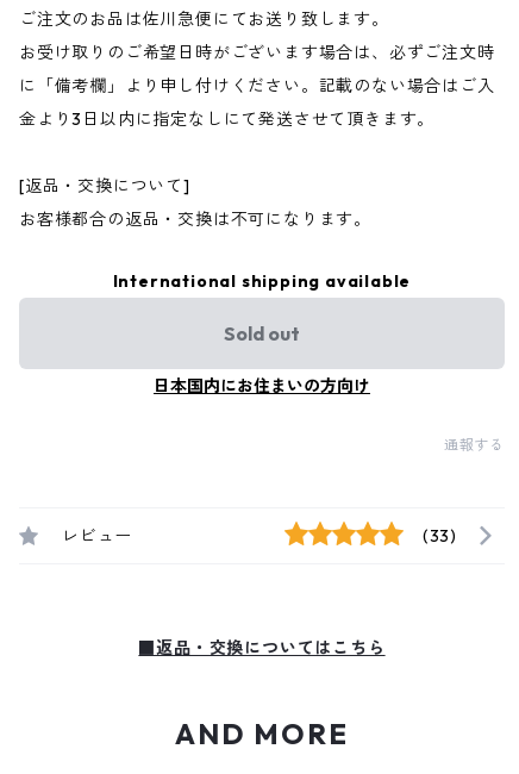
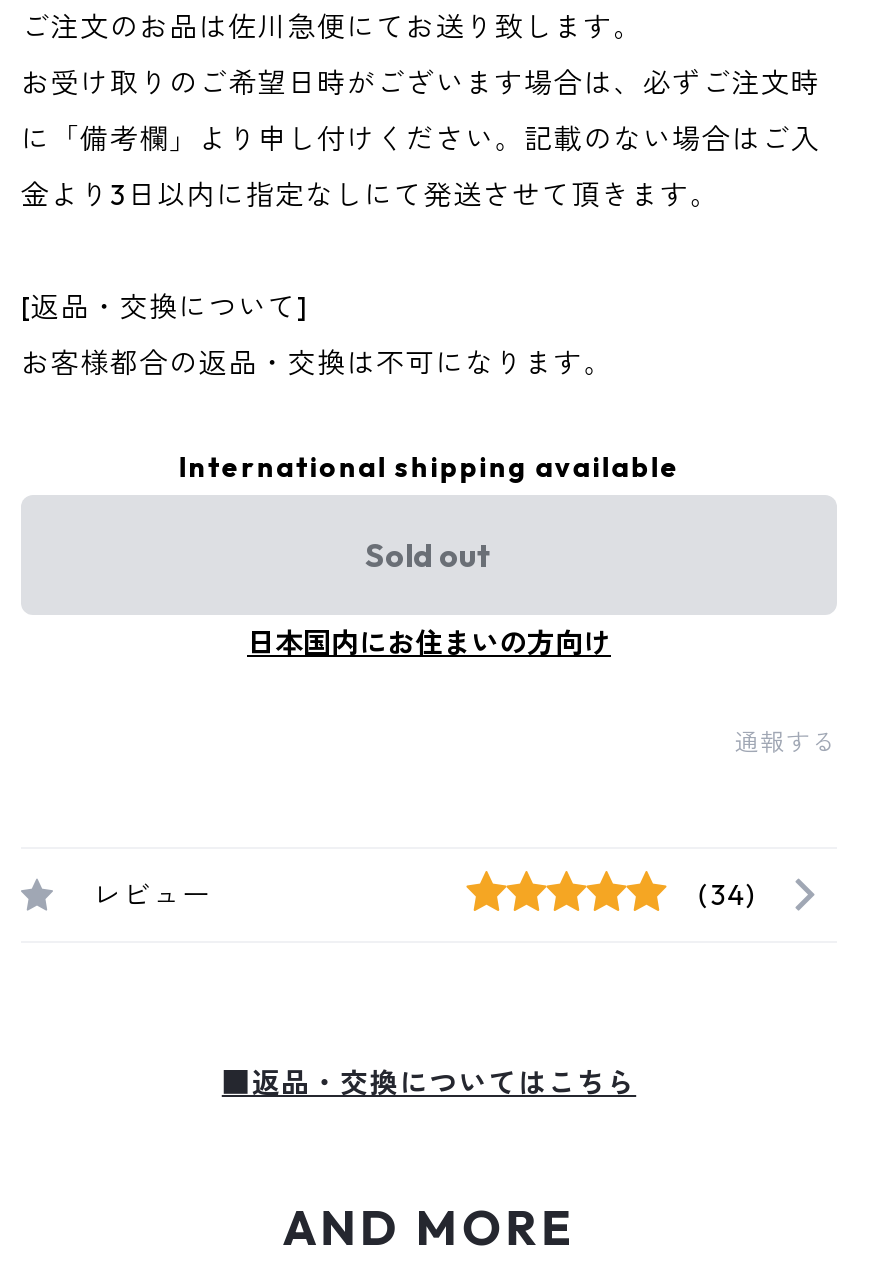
- (33)
+ (34)
